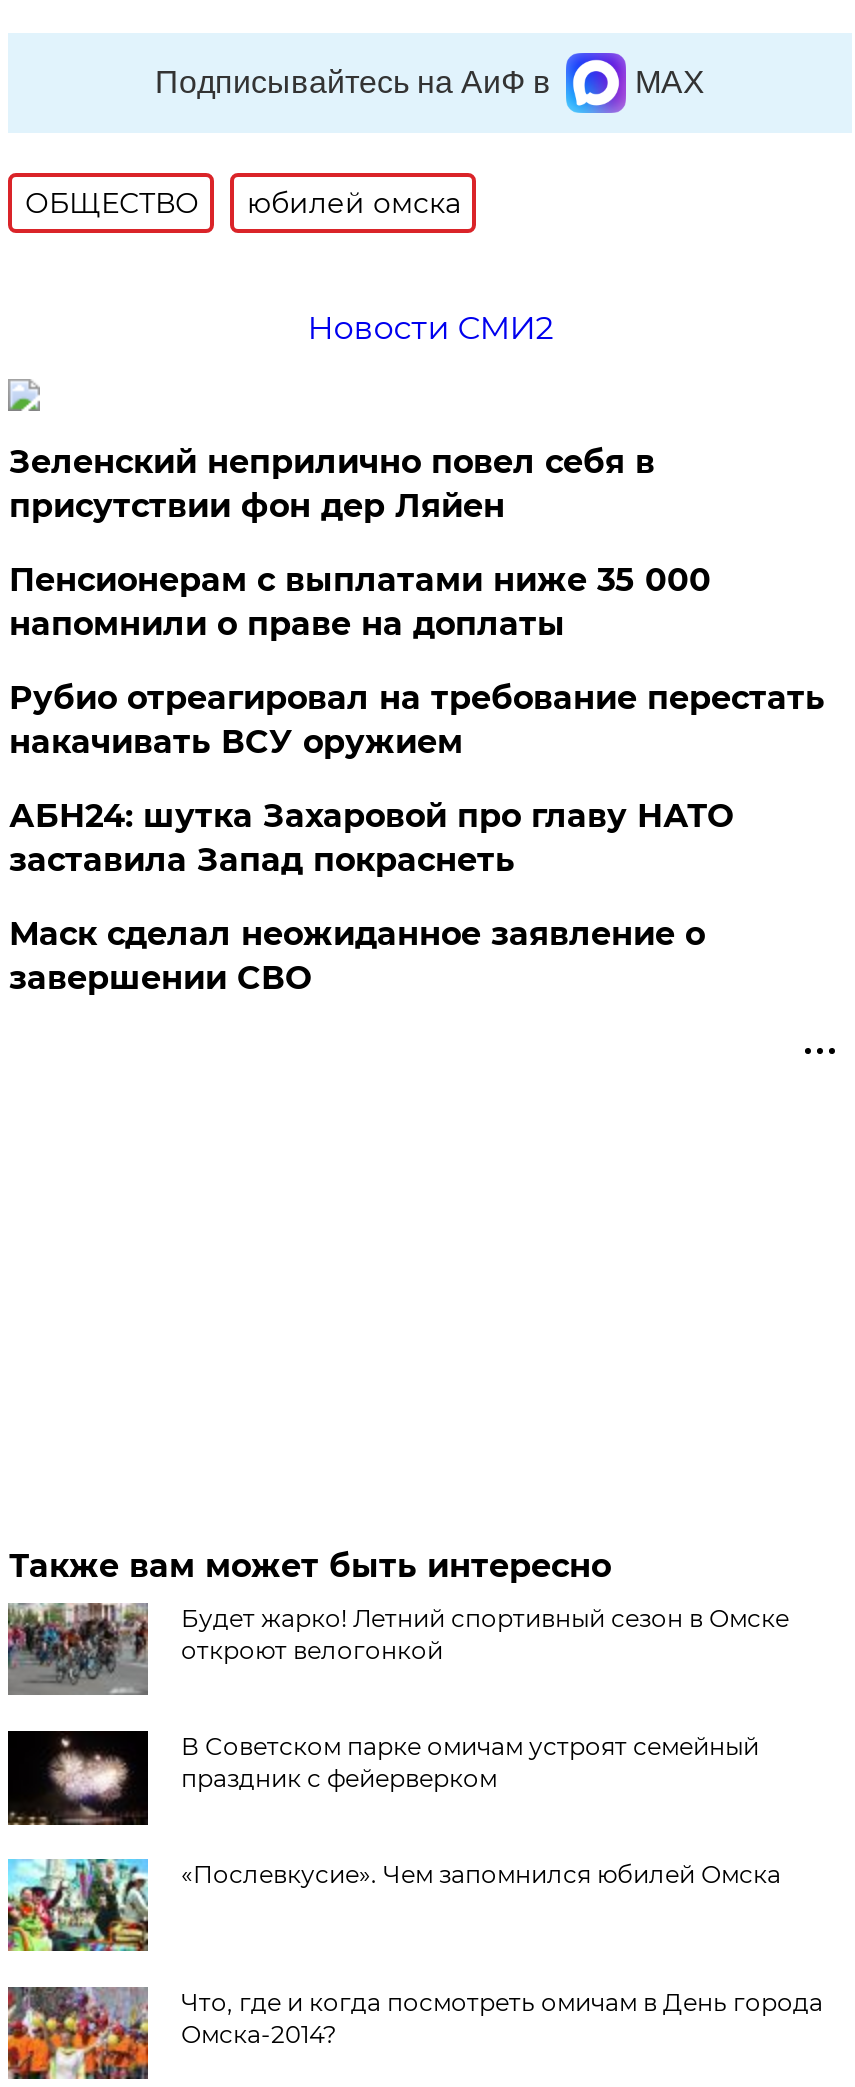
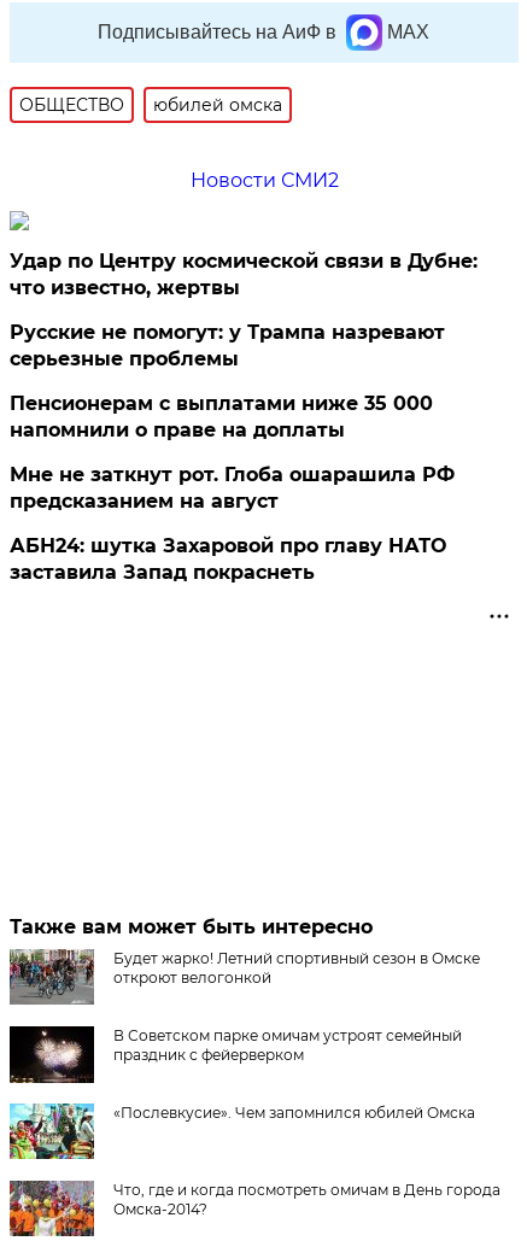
- Зеленский неприлично повел cебя в
- присутствии фон дер Ляйен
+ Удар по Центру космической связи в Дубне:
+ что известно, жертвы
+ Русские не помогут: у Трампа назревают
+ серьезные проблемы

moved down: Пенсионерам с выплатами ниже 35 000 | напомнили о праве на доплаты

- Рубио отреагировал на требование перестать
- накачивать ВСУ оружием
+ Мне не заткнут рот. Глоба ошарашила РФ
+ предсказанием на август

moved down: АБН24: шутка Захаровой про главу НАТО | заставила Запад покраснеть

- Маск сделал неожиданное заявление о
- завершении СВО
